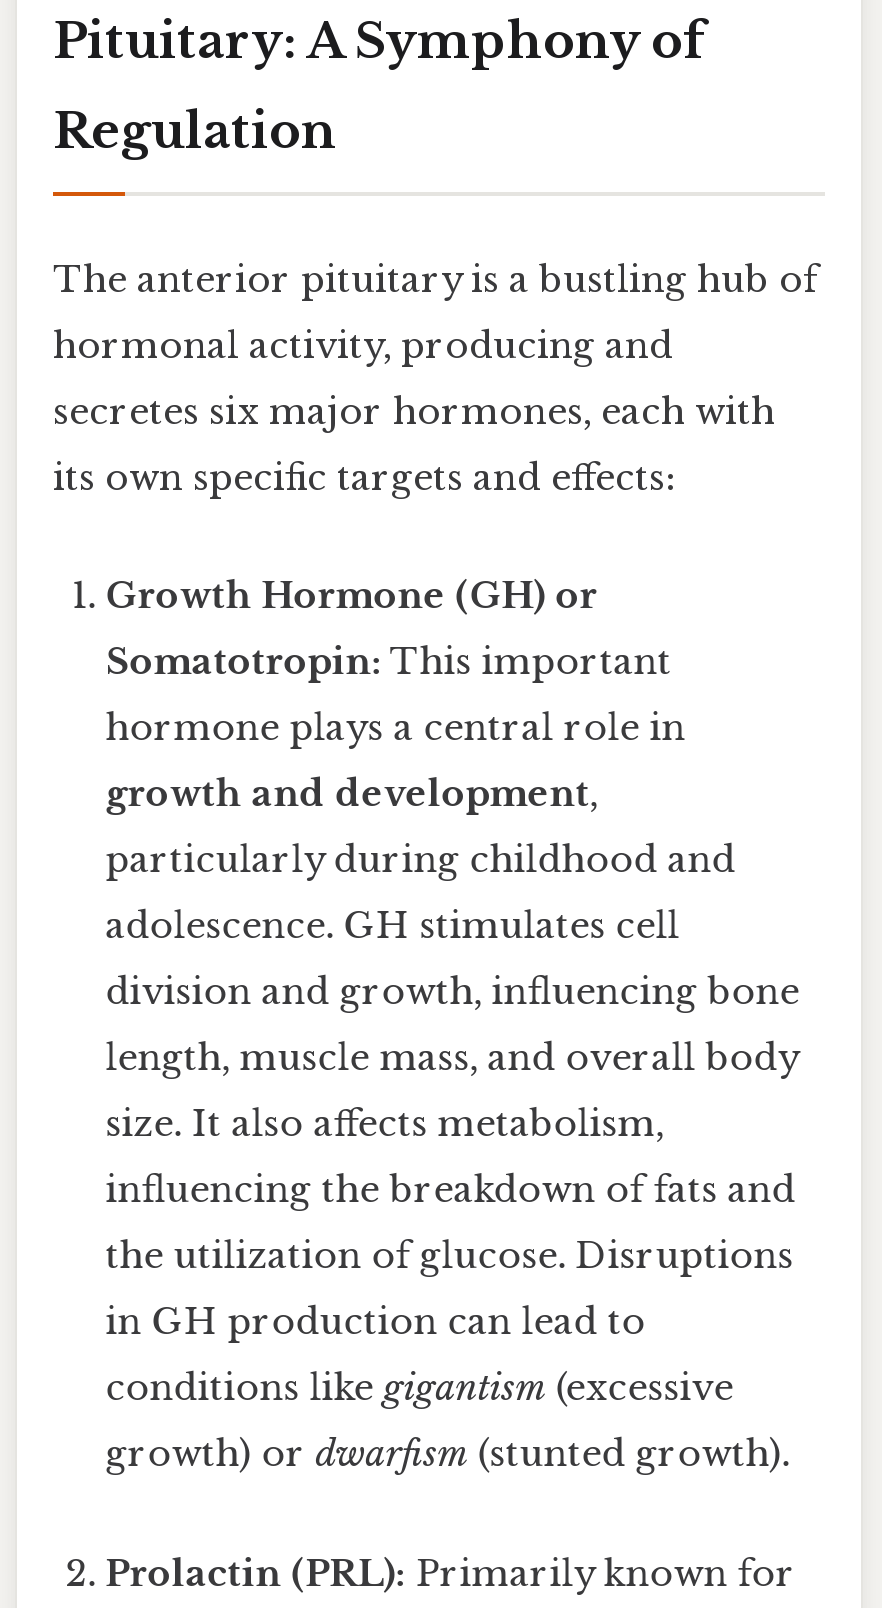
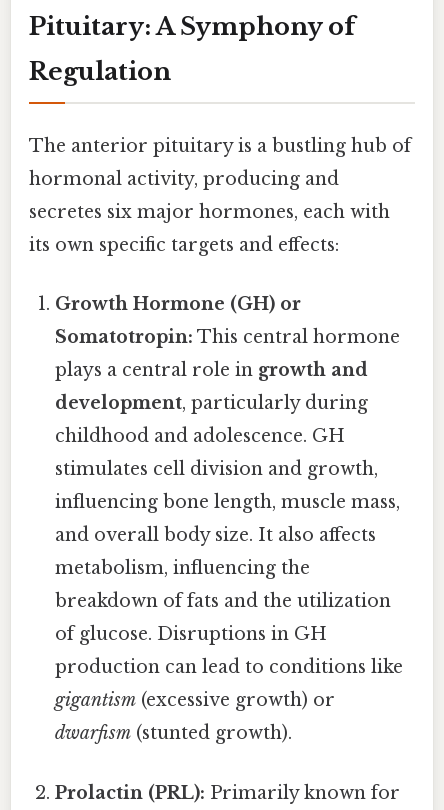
- Somatotropin: This important
+ Somatotropin: This central hormone

- hormone plays a central role in
+ plays a central role in growth and

- growth and development,
+ development, particularly during

- particularly during childhood and
+ childhood and adolescence. GH

- adolescence. GH stimulates cell
+ stimulates cell division and growth,

- division and growth, influencing bone
+ influencing bone length, muscle mass,

- length, muscle mass, and overall body
+ and overall body size. It also affects

- size. It also affects metabolism,
+ metabolism, influencing the

- influencing the breakdown of fats and
+ breakdown of fats and the utilization

- the utilization of glucose. Disruptions
+ of glucose. Disruptions in GH

- in GH production can lead to
+ production can lead to conditions like

- conditions like gigantism (excessive
+ gigantism (excessive growth) or

- growth) or dwarfism (stunted growth).
+ dwarfism (stunted growth).
